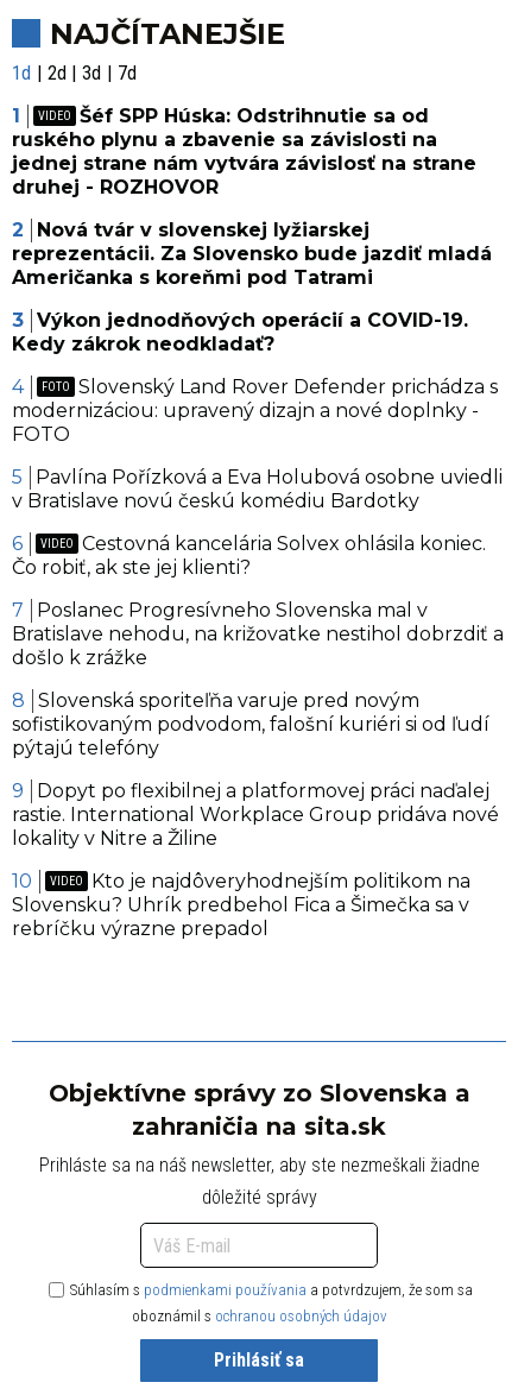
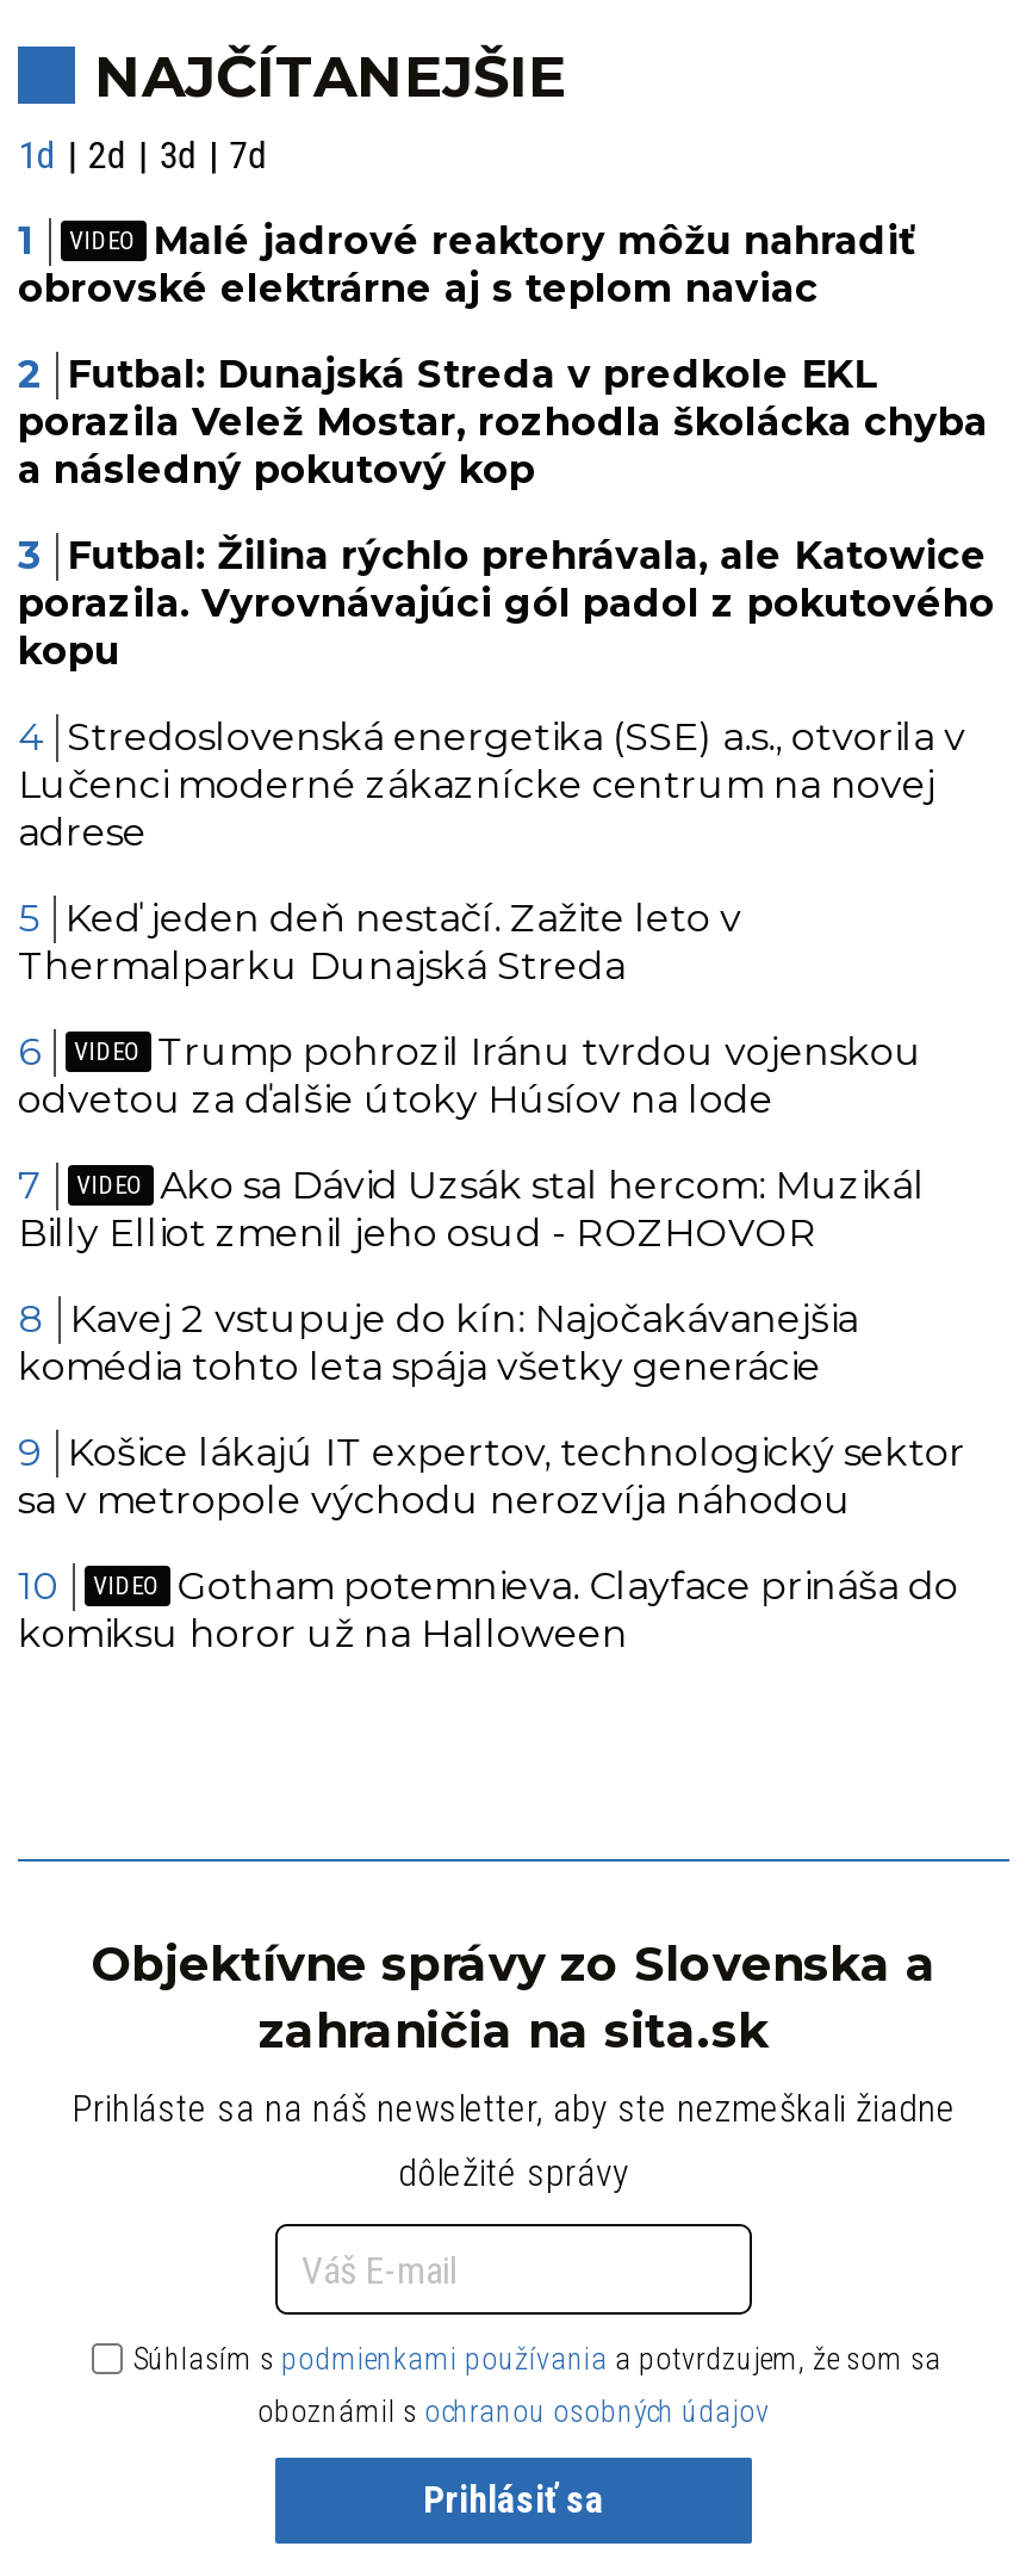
- Šéf SPP Húska: Odstrihnutie sa od
- ruského plynu a zbavenie sa závislosti na
- jednej strane nám vytvára závislosť na strane
- druhej - ROZHOVOR
+ Malé jadrové reaktory môžu nahradiť
+ obrovské elektrárne aj s teplom naviac

- Nová tvár v slovenskej lyžiarskej
- reprezentácii. Za Slovensko bude jazdiť mladá
- Američanka s koreňmi pod Tatrami
+ Futbal: Dunajská Streda v predkole EKL
+ porazila Velež Mostar, rozhodla školácka chyba
+ a následný pokutový kop

- Výkon jednodňových operácií a COVID-19.
- Kedy zákrok neodkladať?
+ Futbal: Žilina rýchlo prehrávala, ale Katowice
+ porazila. Vyrovnávajúci gól padol z pokutového
+ kopu

- Slovenský Land Rover Defender prichádza s
- modernizáciou: upravený dizajn a nové doplnky -
- FOTO
+ Stredoslovenská energetika (SSE) a.s., otvorila v
+ Lučenci moderné zákaznícke centrum na novej
+ adrese

- Pavlína Pořízková a Eva Holubová osobne uviedli
- v Bratislave novú českú komédiu Bardotky
+ Keď jeden deň nestačí. Zažite leto v
+ Thermalparku Dunajská Streda

- Cestovná kancelária Solvex ohlásila koniec.
- Čo robiť, ak ste jej klienti?
+ Trump pohrozil Iránu tvrdou vojenskou
+ odvetou za ďalšie útoky Húsíov na lode

- Poslanec Progresívneho Slovenska mal v
- Bratislave nehodu, na križovatke nestihol dobrzdiť a
- došlo k zrážke
+ Ako sa Dávid Uzsák stal hercom: Muzikál
+ Billy Elliot zmenil jeho osud - ROZHOVOR

- Slovenská sporiteľňa varuje pred novým
- sofistikovaným podvodom, falošní kuriéri si od ľudí
- pýtajú telefóny
+ Kavej 2 vstupuje do kín: Najočakávanejšia
+ komédia tohto leta spája všetky generácie

- Dopyt po flexibilnej a platformovej práci naďalej
- rastie. International Workplace Group pridáva nové
- lokality v Nitre a Žiline
+ Košice lákajú IT expertov, technologický sektor
+ sa v metropole východu nerozvíja náhodou

- Kto je najdôveryhodnejším politikom na
- Slovensku? Uhrík predbehol Fica a Šimečka sa v
- rebríčku výrazne prepadol
+ Gotham potemnieva. Clayface prináša do
+ komiksu horor už na Halloween
